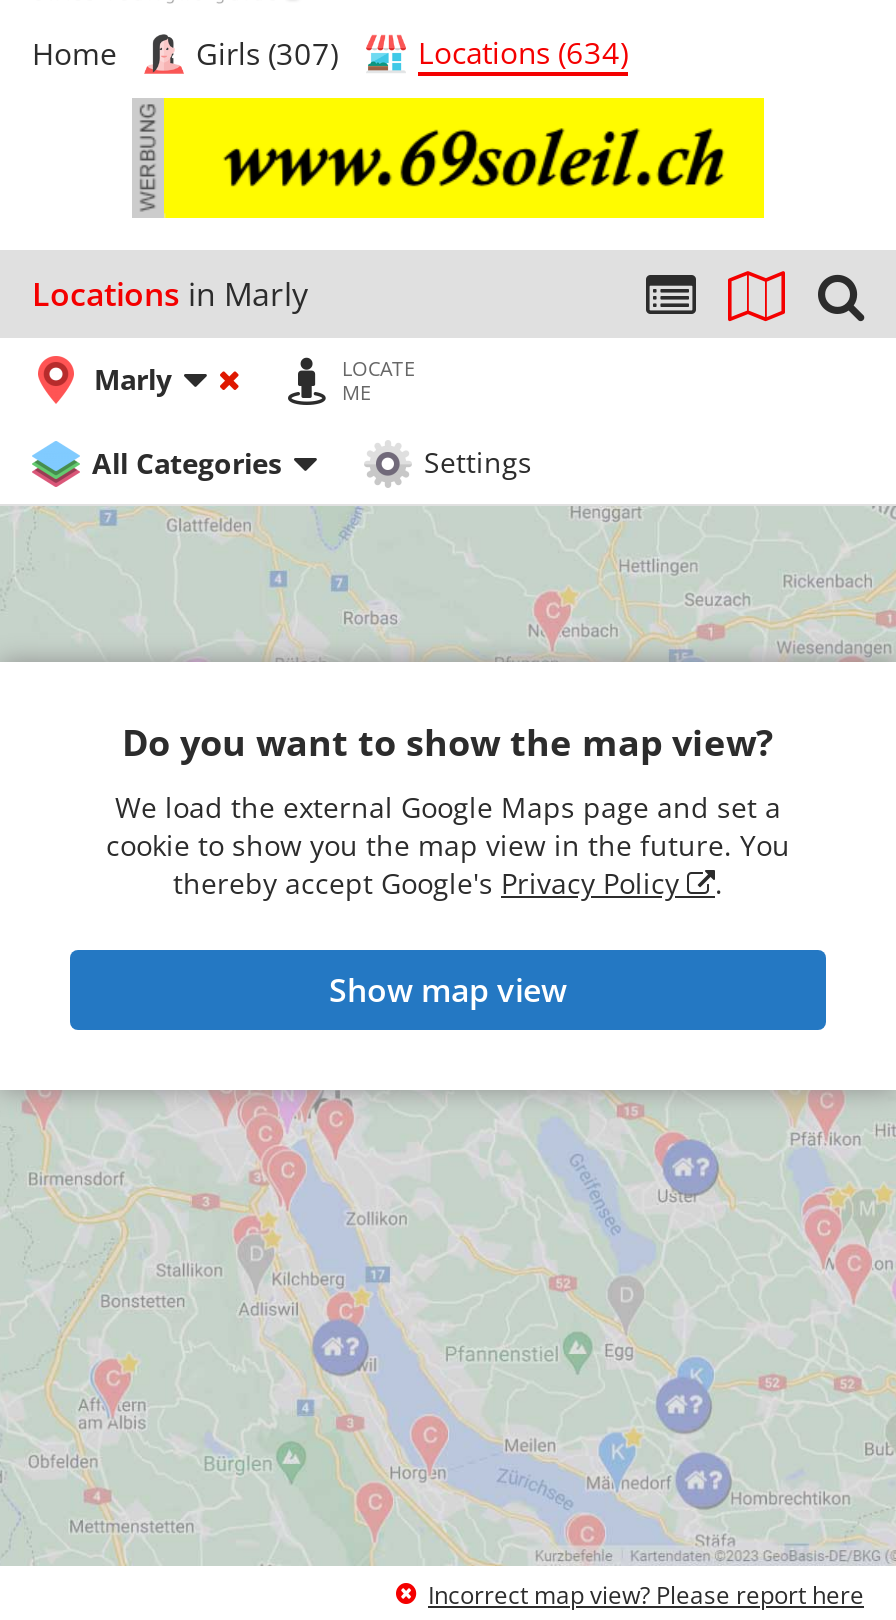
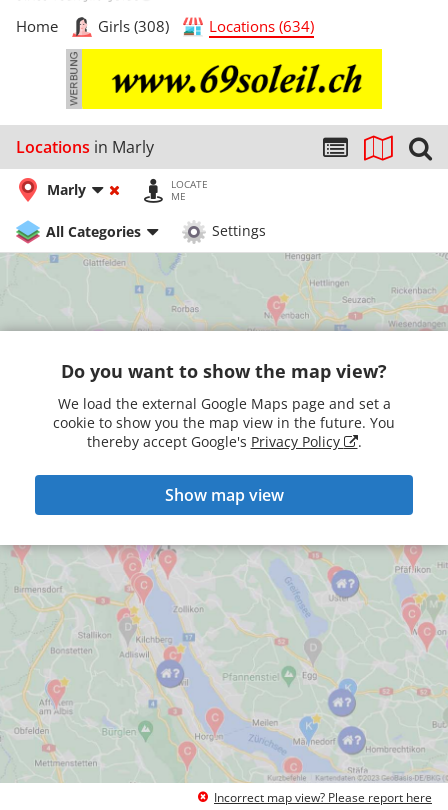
- Home Girls (307) Locations (634)
+ Home Girls (308) Locations (634)
